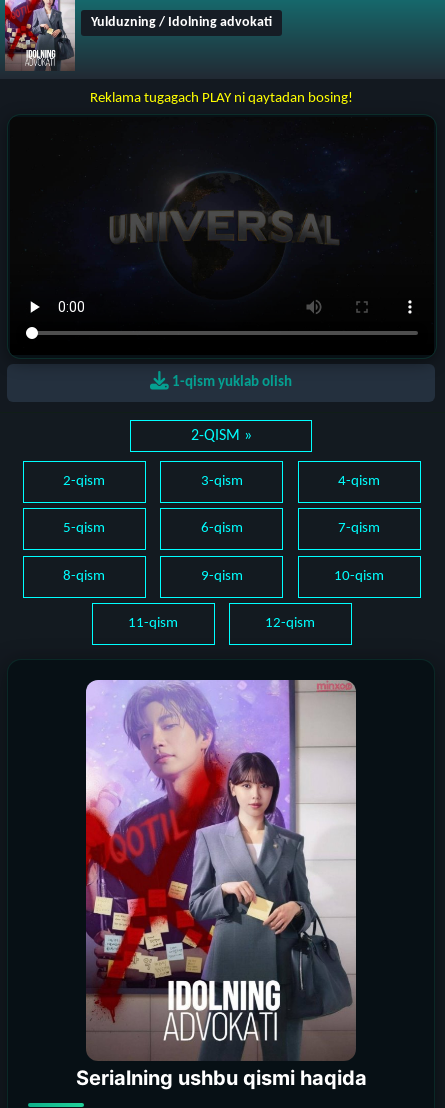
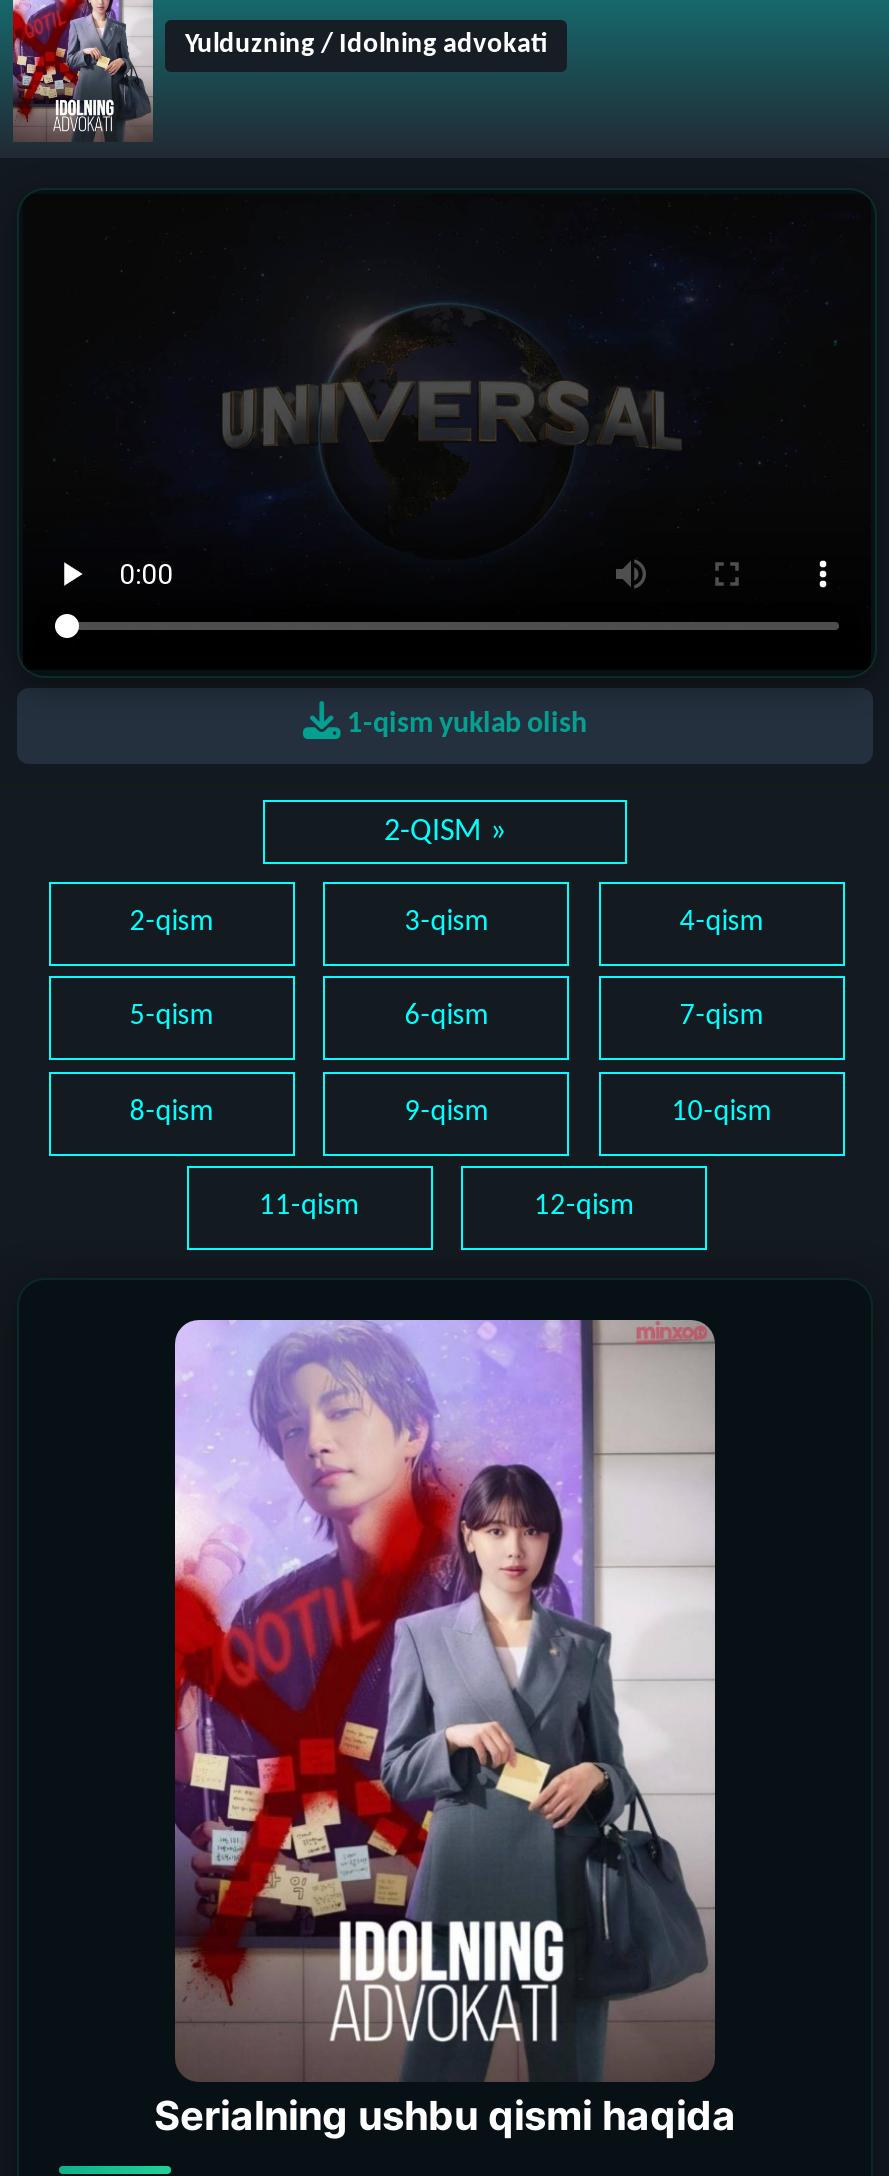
- Reklama tugagach PLAY ni qaytadan bosing!
